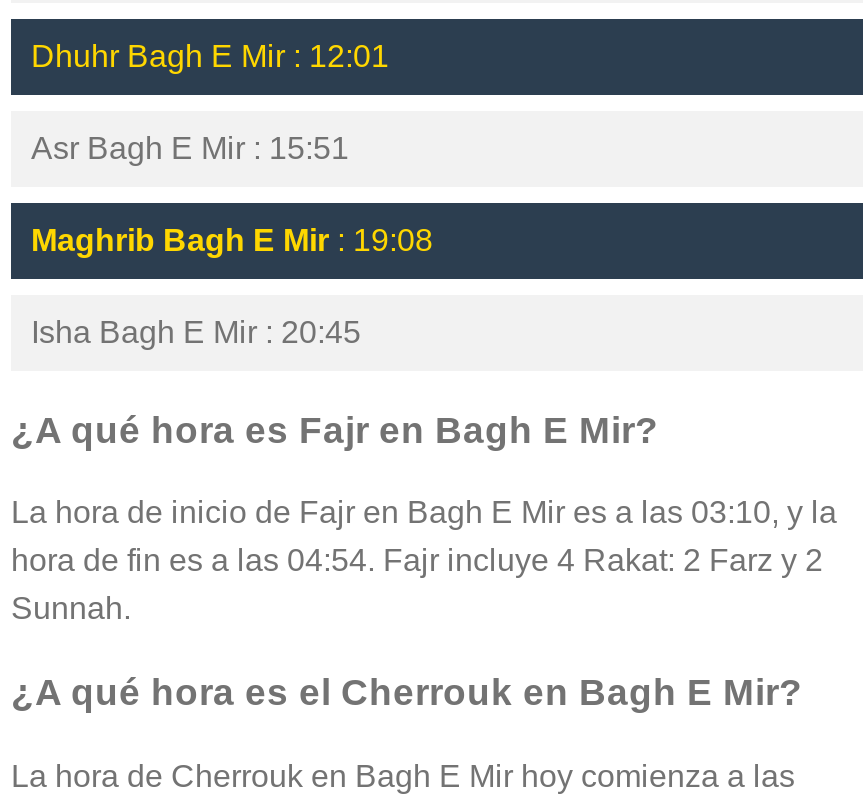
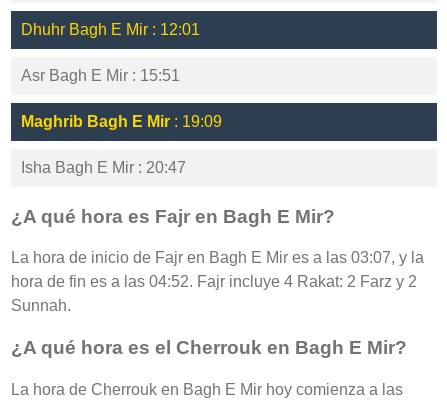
- Maghrib Bagh E Mir: 19:08
+ Maghrib Bagh E Mir: 19:09

- Isha Bagh E Mir : 20:45
+ Isha Bagh E Mir : 20:47

- La hora de inicio de Fajr en Bagh E Mir es a las 03:10, y la
+ La hora de inicio de Fajr en Bagh E Mir es a las 03:07, y la

- hora de fin es a las 04:54. Fajr incluye 4 Rakat: 2 Farz y 2
+ hora de fin es a las 04:52. Fajr incluye 4 Rakat: 2 Farz y 2
